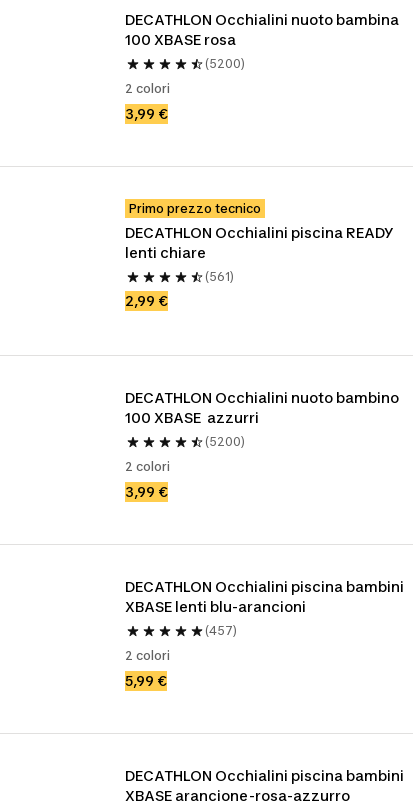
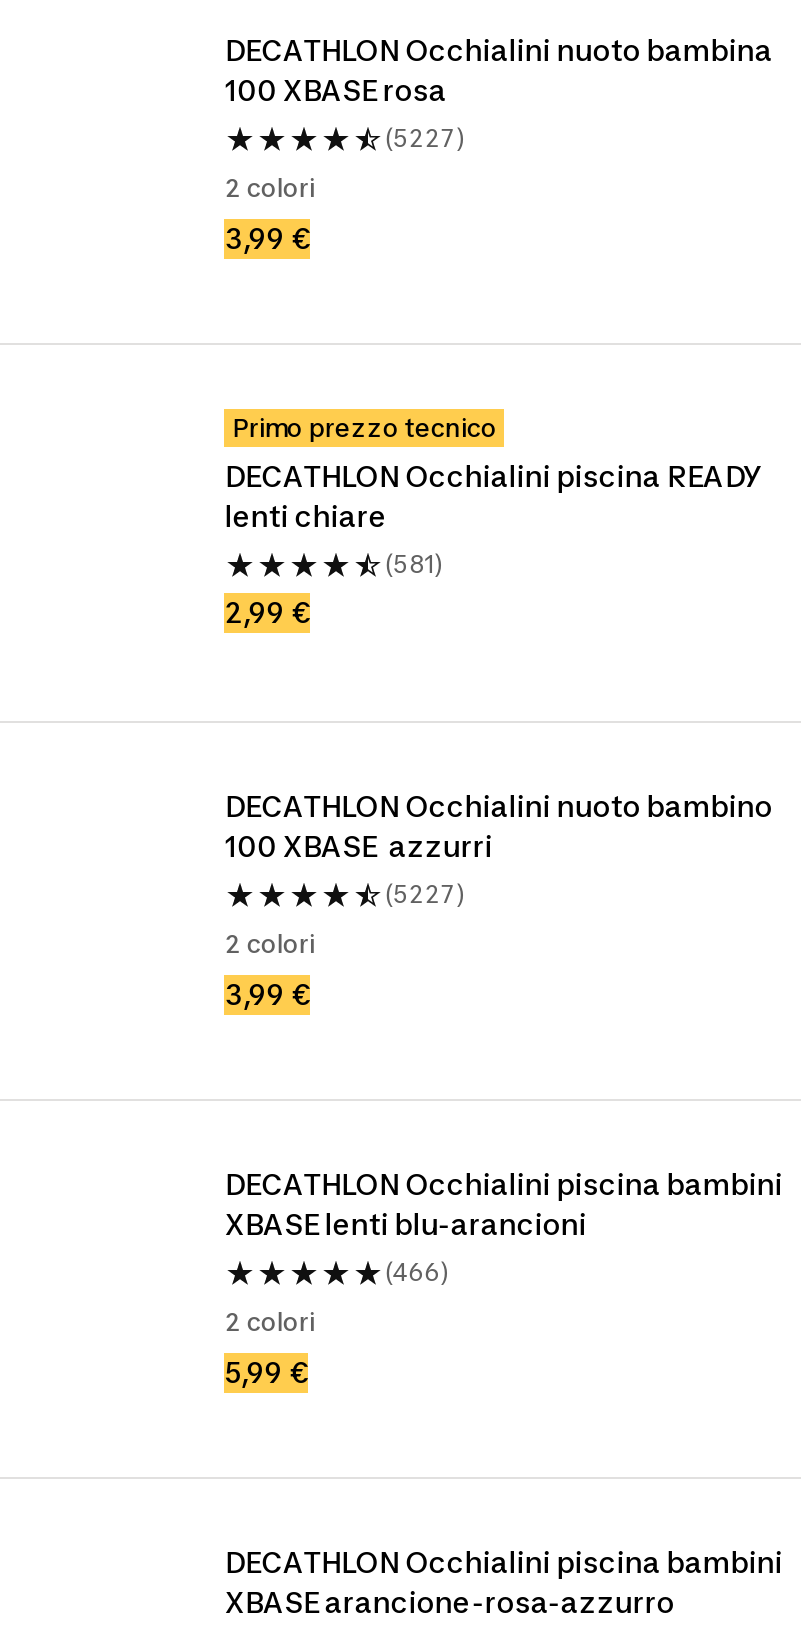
- (5200)
+ (5227)

- (561)
+ (581)

- (5200)
+ (5227)

- (457)
+ (466)
